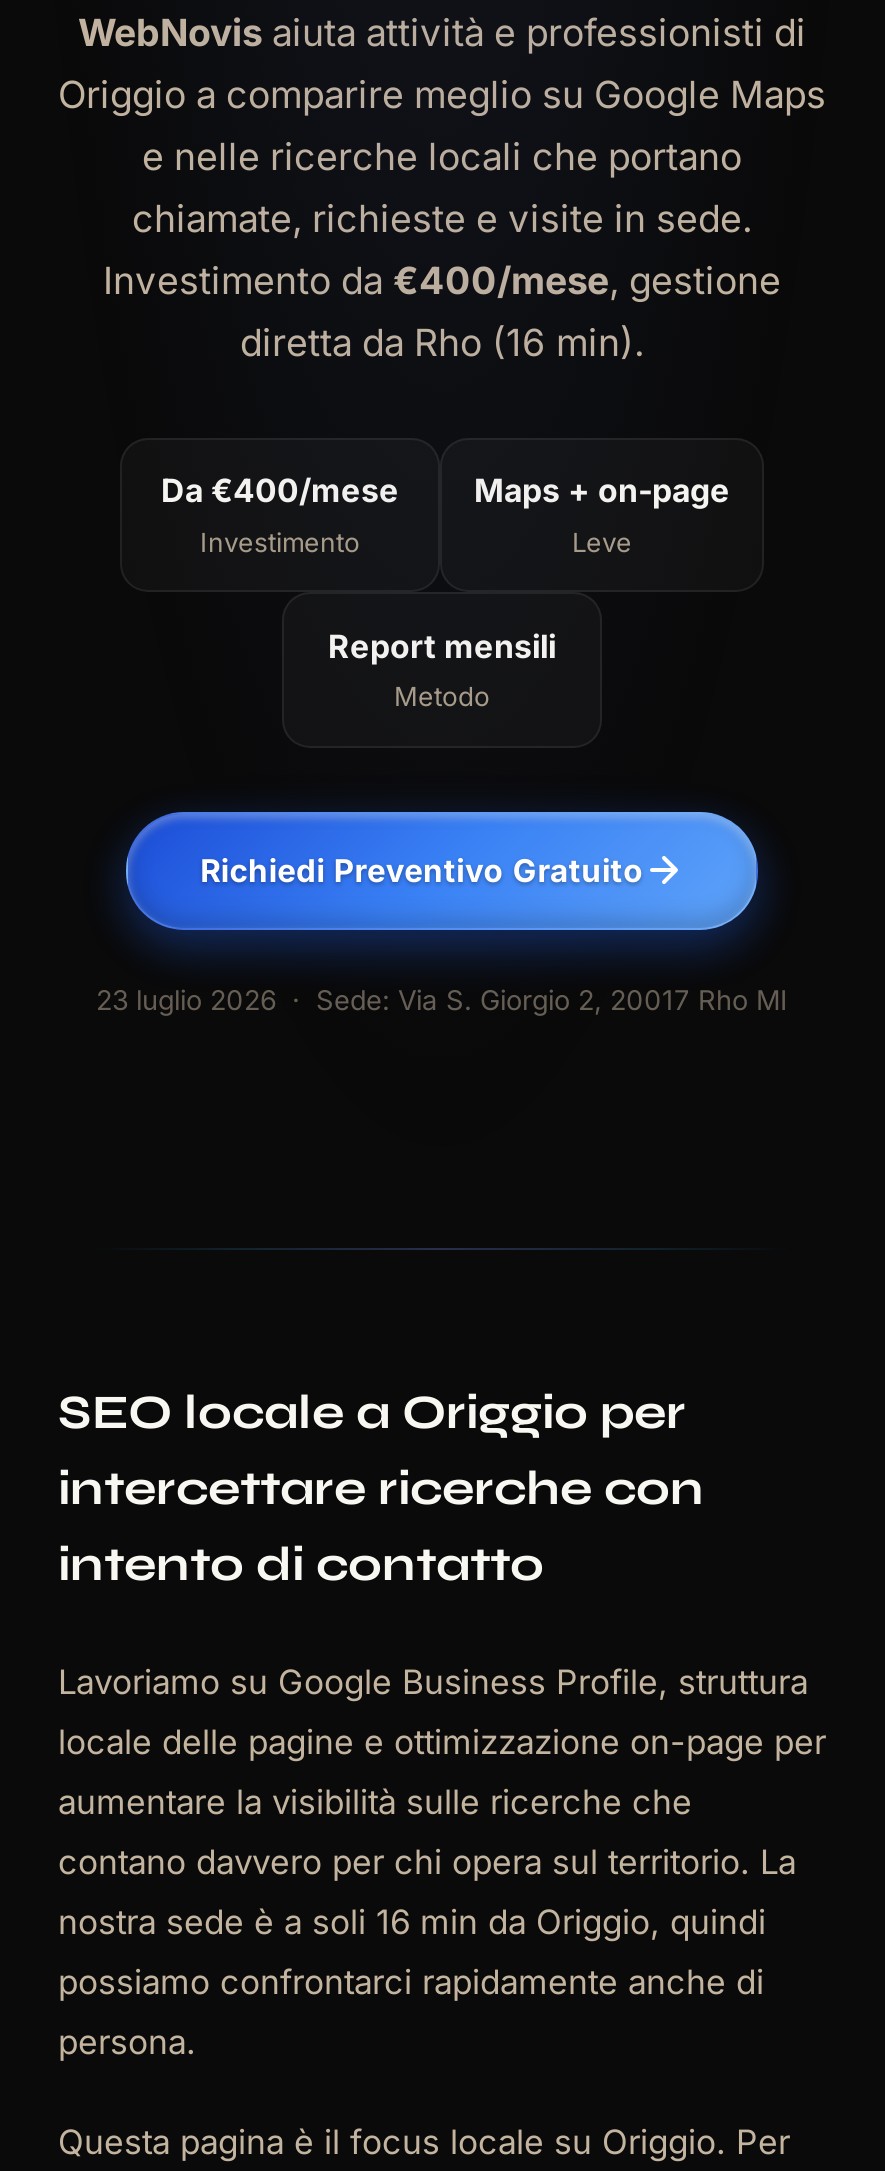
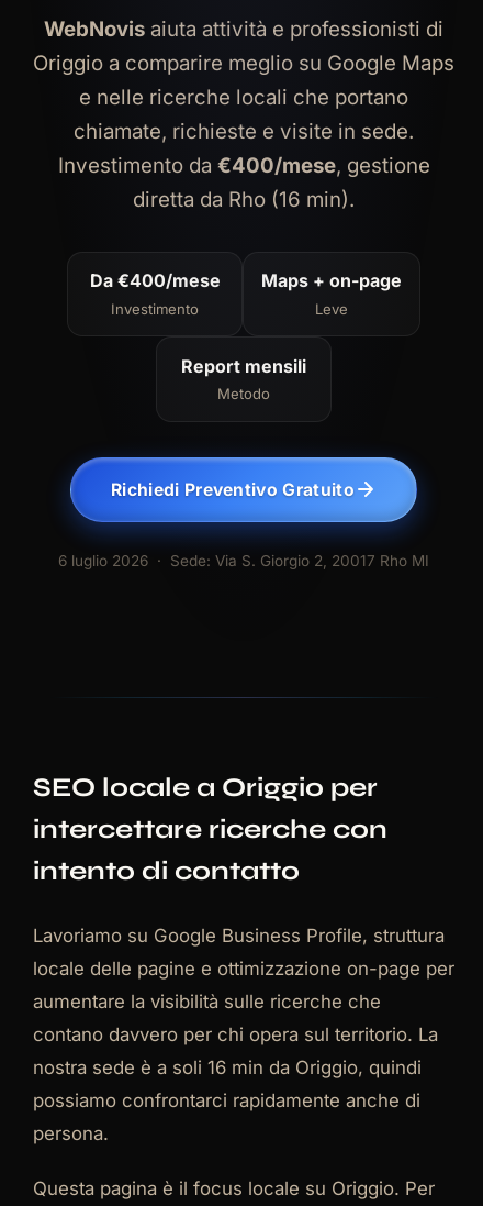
- 23 luglio 2026 · Sede: Via S. Giorgio 2, 20017 Rho MI
+ 6 luglio 2026 · Sede: Via S. Giorgio 2, 20017 Rho MI
